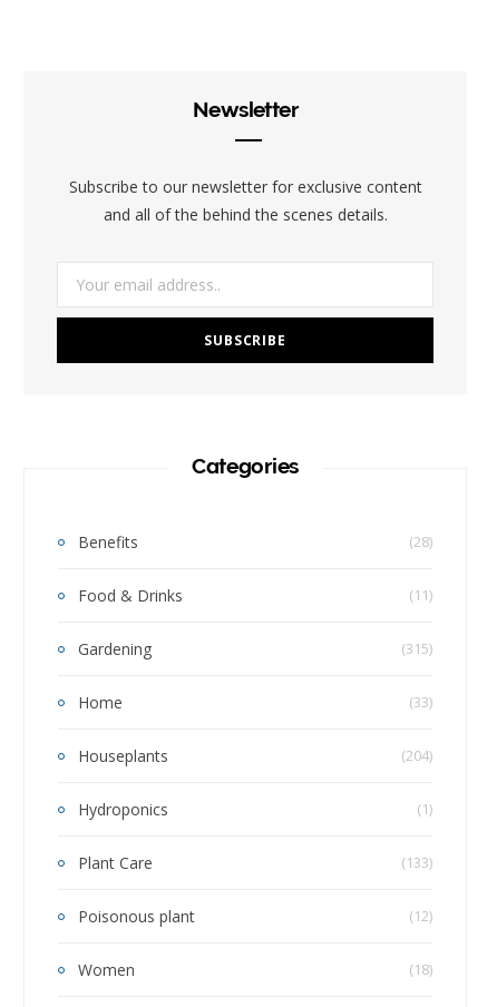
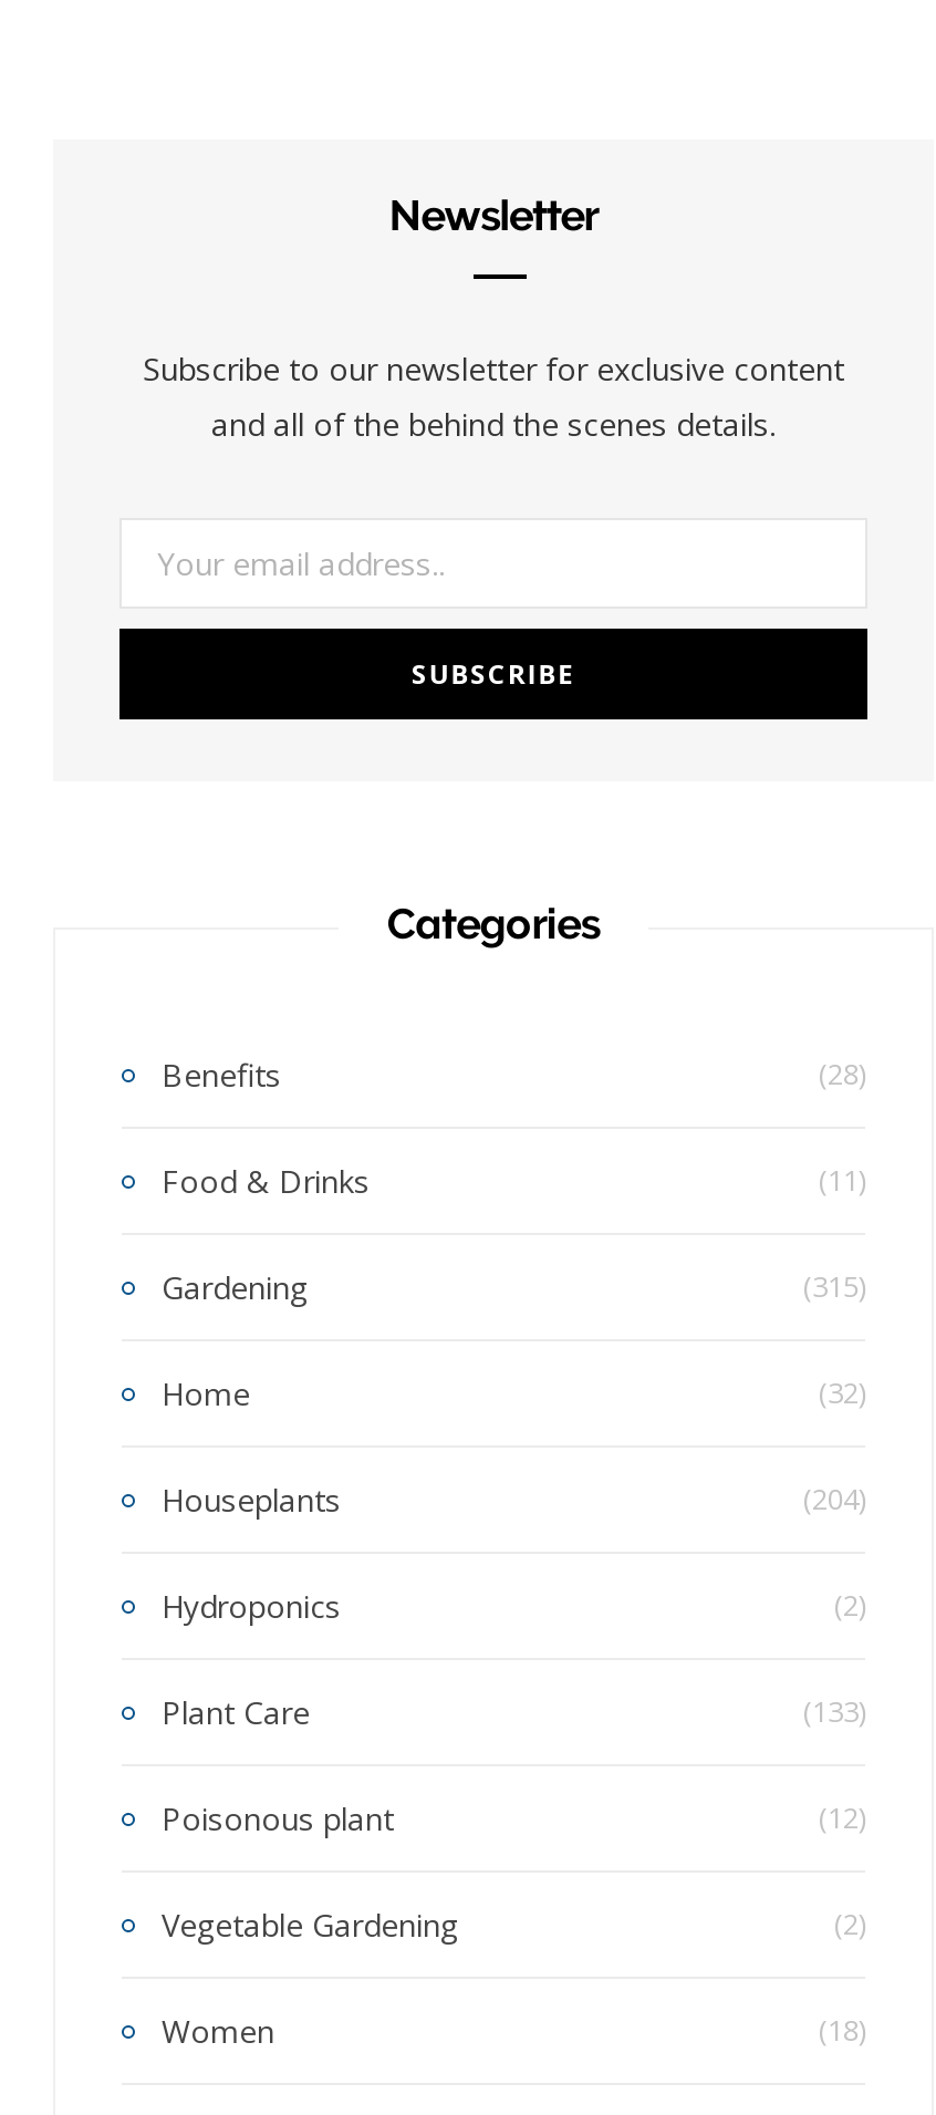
- (33)
+ (32)

- (1)
+ (2)

+ Vegetable Gardening
+ (2)
